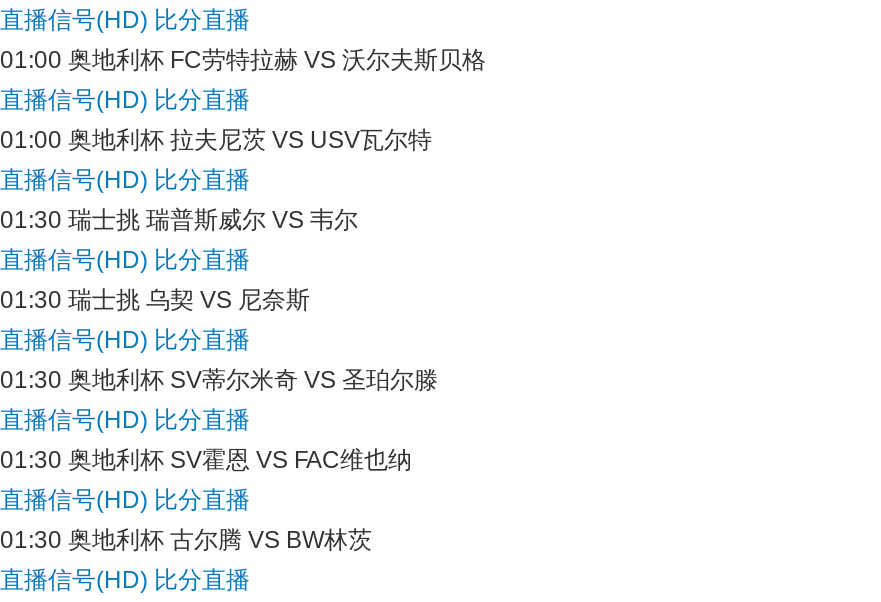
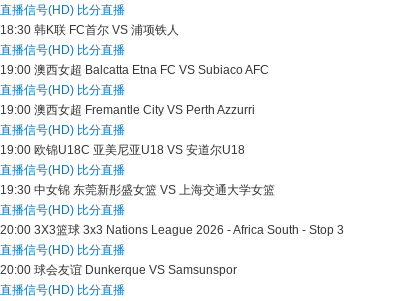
- 01:00 奥地利杯FC劳特拉赫 VS 沃尔夫斯贝格
+ 18:30 韩K联FC首尔 VS 浦项铁人

- 01:00 奥地利杯拉夫尼茨 VS USV瓦尔特
+ 19:00 澳西女超Balcatta Etna FC VS Subiaco AFC

- 01:30 瑞士挑瑞普斯威尔 VS 韦尔
+ 19:00 澳西女超Fremantle City VS Perth Azzurri

- 01:30 瑞士挑乌契 VS 尼奈斯
+ 19:00 欧锦U18C亚美尼亚U18 VS 安道尔U18

- 01:30 奥地利杯SV蒂尔米奇 VS 圣珀尔滕
+ 19:30 中女锦东莞新彤盛女篮 VS 上海交通大学女篮

- 01:30 奥地利杯SV霍恩 VS FAC维也纳
+ 20:00 3X3篮球3x3 Nations League 2026 - Africa South - Stop 3

- 01:30 奥地利杯古尔腾 VS BW林茨
+ 20:00 球会友谊Dunkerque VS Samsunspor
